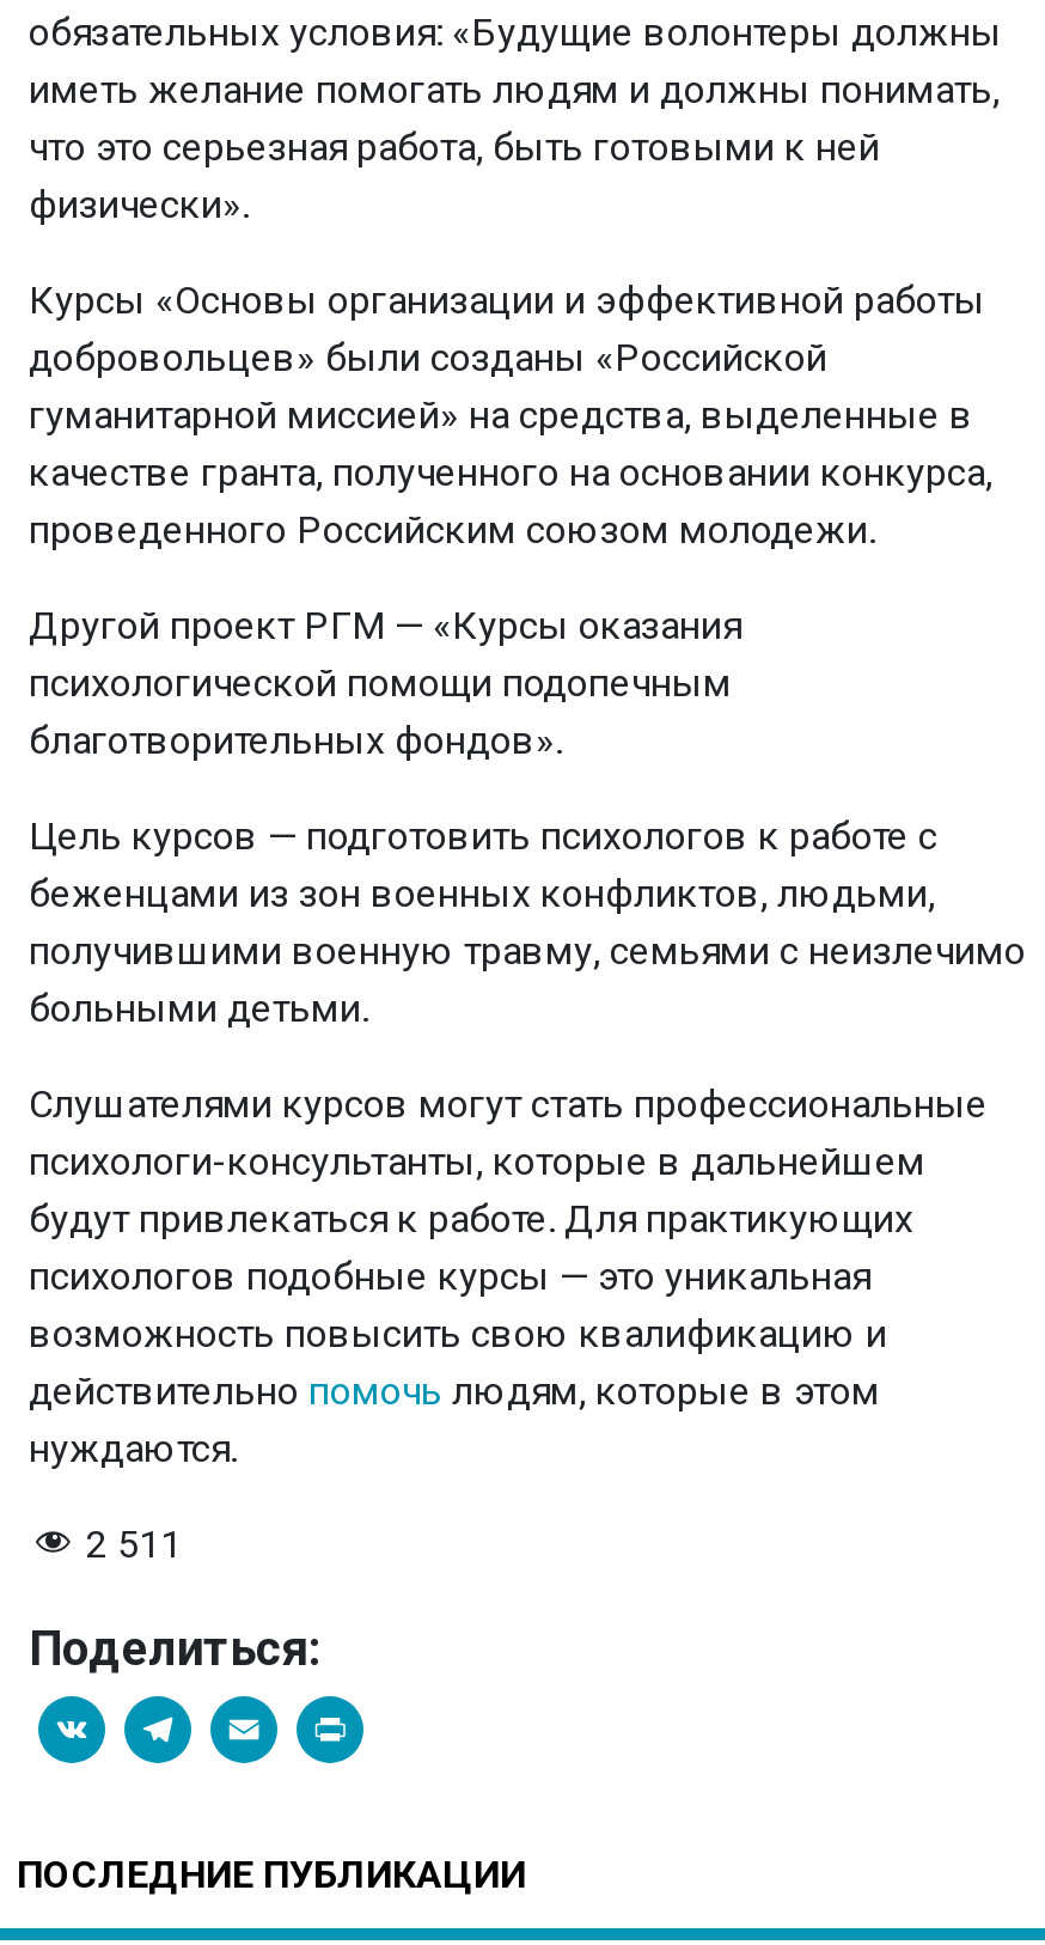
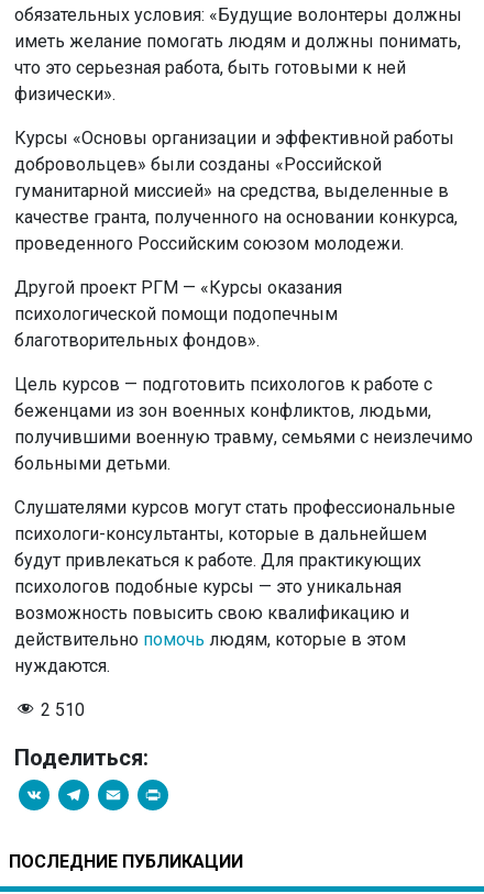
- 2 511
+ 2 510
